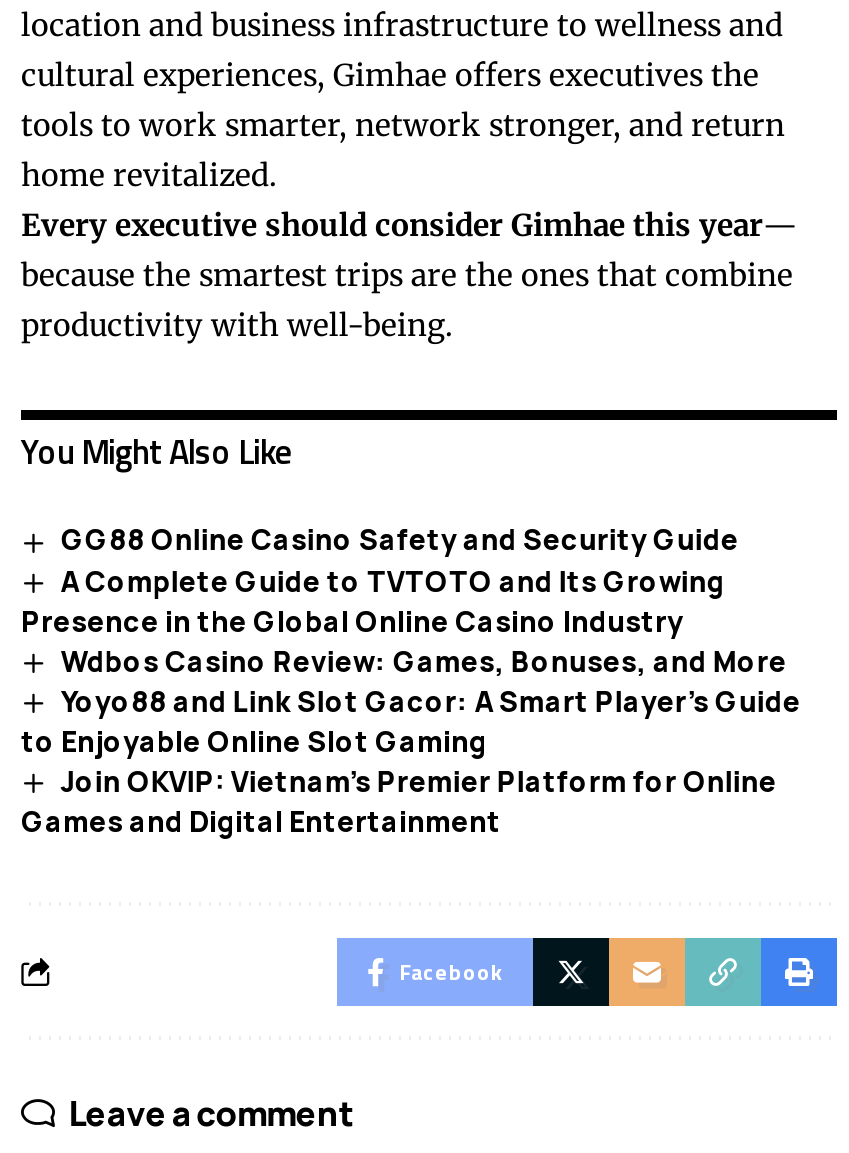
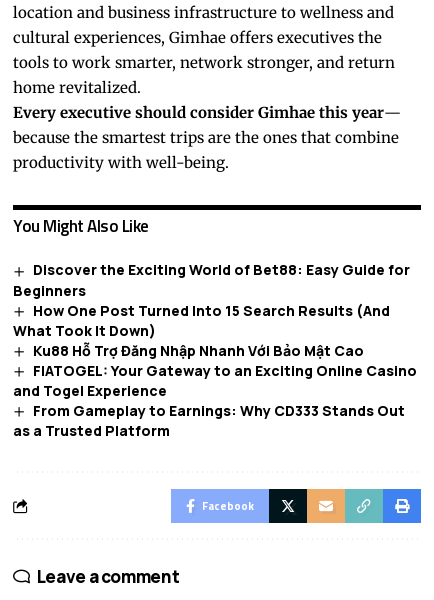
- GG88 Online Casino Safety and Security Guide
- A Complete Guide to TVTOTO and Its Growing
- Presence in the Global Online Casino Industry
- Wdbos Casino Review: Games, Bonuses, and More
- Yoyo88 and Link Slot Gacor: A Smart Player’s Guide
- to Enjoyable Online Slot Gaming
- Join OKVIP: Vietnam’s Premier Platform for Online
- Games and Digital Entertainment
+ Discover the Exciting World of Bet88: Easy Guide for
+ Beginners
+ How One Post Turned Into 15 Search Results (And
+ What Took It Down)
+ Ku88 Hỗ Trợ Đăng Nhập Nhanh Với Bảo Mật Cao
+ FIATOGEL: Your Gateway to an Exciting Online Casino
+ and Togel Experience
+ From Gameplay to Earnings: Why CD333 Stands Out
+ as a Trusted Platform
